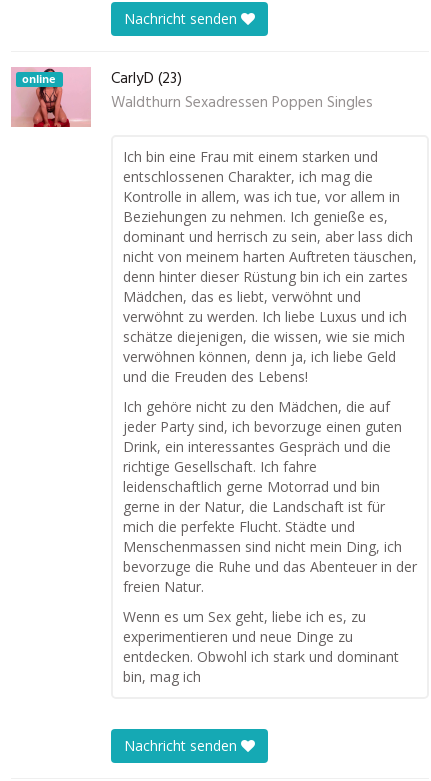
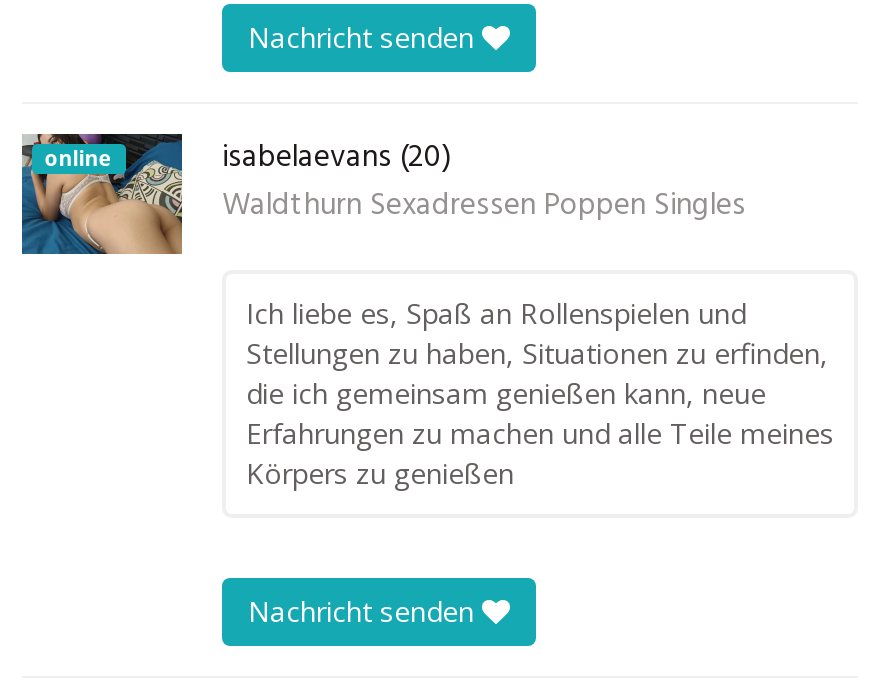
- [image]
- CarlyD (23)
+ [image]
+ isabelaevans (20)

- Ich bin eine Frau mit einem starken und
- entschlossenen Charakter, ich mag die
- Kontrolle in allem, was ich tue, vor allem in
- Beziehungen zu nehmen. Ich genieße es,
- dominant und herrisch zu sein, aber lass dich
- nicht von meinem harten Auftreten täuschen,
- denn hinter dieser Rüstung bin ich ein zartes
- Mädchen, das es liebt, verwöhnt und
- verwöhnt zu werden. Ich liebe Luxus und ich
- schätze diejenigen, die wissen, wie sie mich
- verwöhnen können, denn ja, ich liebe Geld
- und die Freuden des Lebens!
- Ich gehöre nicht zu den Mädchen, die auf
- jeder Party sind, ich bevorzuge einen guten
- Drink, ein interessantes Gespräch und die
- richtige Gesellschaft. Ich fahre
- leidenschaftlich gerne Motorrad und bin
- gerne in der Natur, die Landschaft ist für
- mich die perfekte Flucht. Städte und
- Menschenmassen sind nicht mein Ding, ich
- bevorzuge die Ruhe und das Abenteuer in der
- freien Natur.
- Wenn es um Sex geht, liebe ich es, zu
- experimentieren und neue Dinge zu
- entdecken. Obwohl ich stark und dominant
- bin, mag ich
+ Ich liebe es, Spaß an Rollenspielen und
+ Stellungen zu haben, Situationen zu erfinden,
+ die ich gemeinsam genießen kann, neue
+ Erfahrungen zu machen und alle Teile meines
+ Körpers zu genießen
